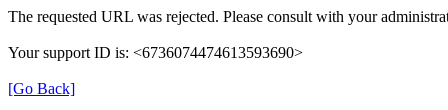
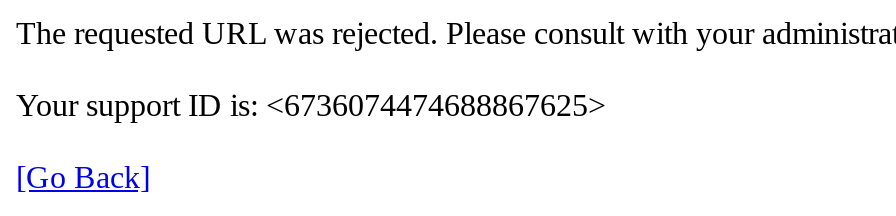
- Your support ID is: <6736074474613593690>
+ Your support ID is: <6736074474688867625>
